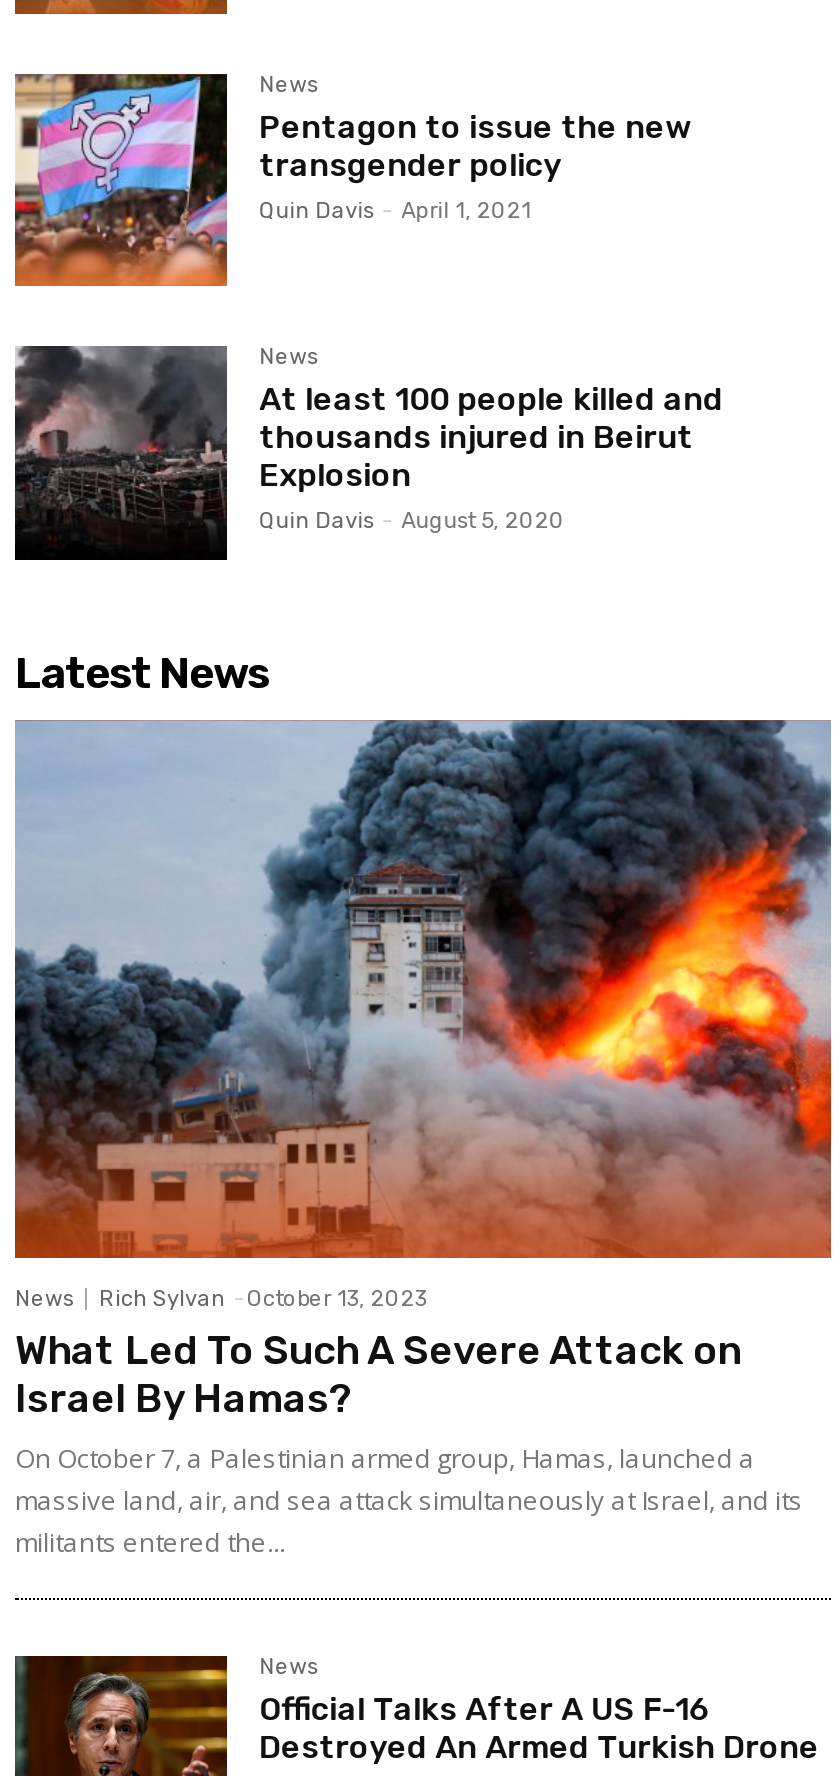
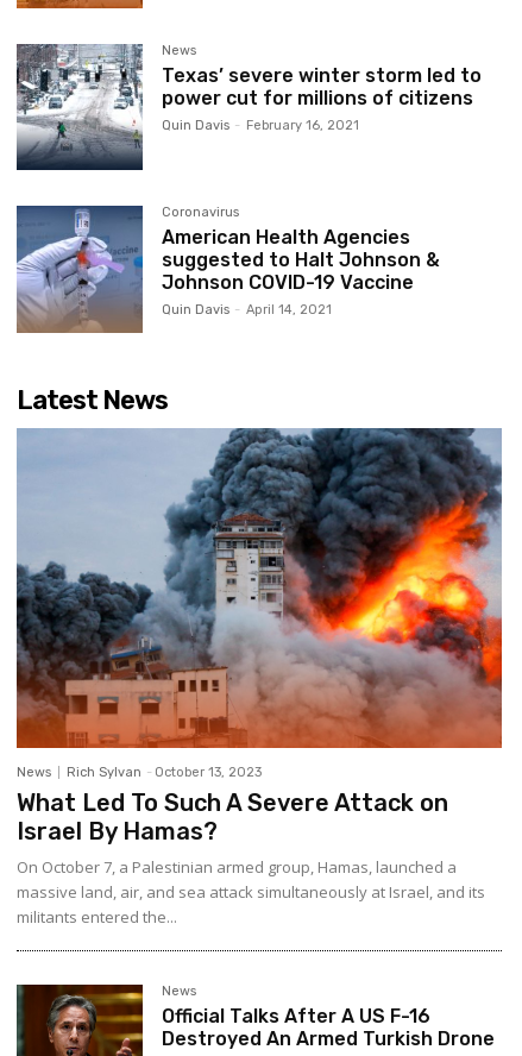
- [image]
- Pentagon to issue the new
- transgender policy
- Quin Davis - April 1, 2021
+ [image]
+ Texas’ severe winter storm led to
+ power cut for millions of citizens
+ Quin Davis - February 16, 2021

- [image]
- News
- At least 100 people killed and
- thousands injured in Beirut
- Explosion
- Quin Davis - August 5, 2020
+ [image]
+ Coronavirus
+ American Health Agencies
+ suggested to Halt Johnson &
+ Johnson COVID-19 Vaccine
+ Quin Davis - April 14, 2021
